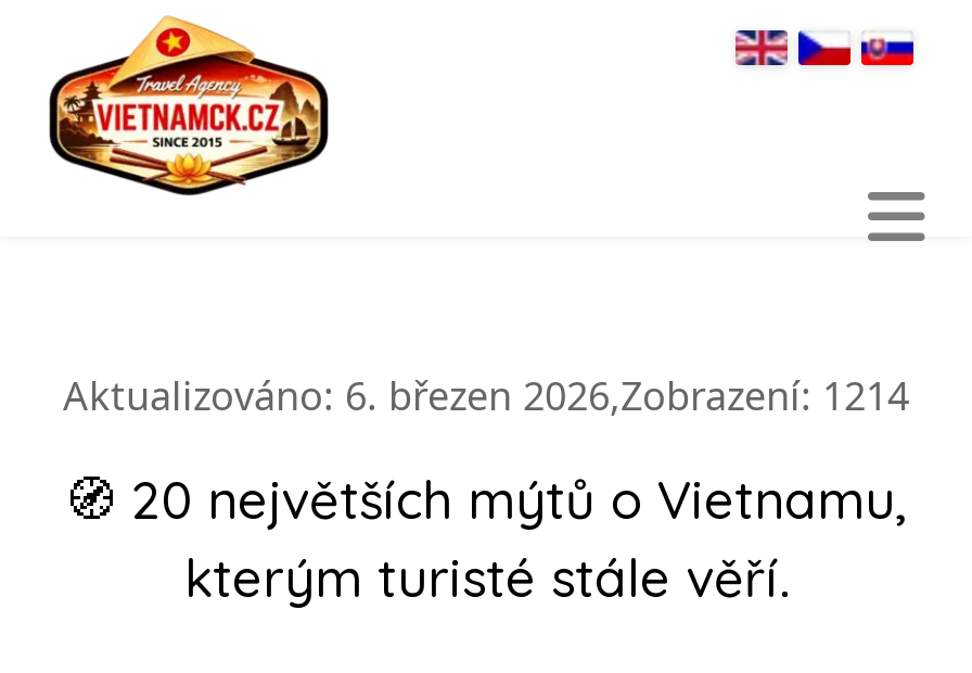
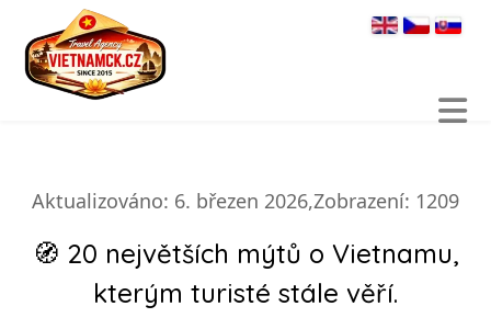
- Aktualizováno: 6. březen 2026 Zobrazení: 1214
+ Aktualizováno: 6. březen 2026 Zobrazení: 1209
